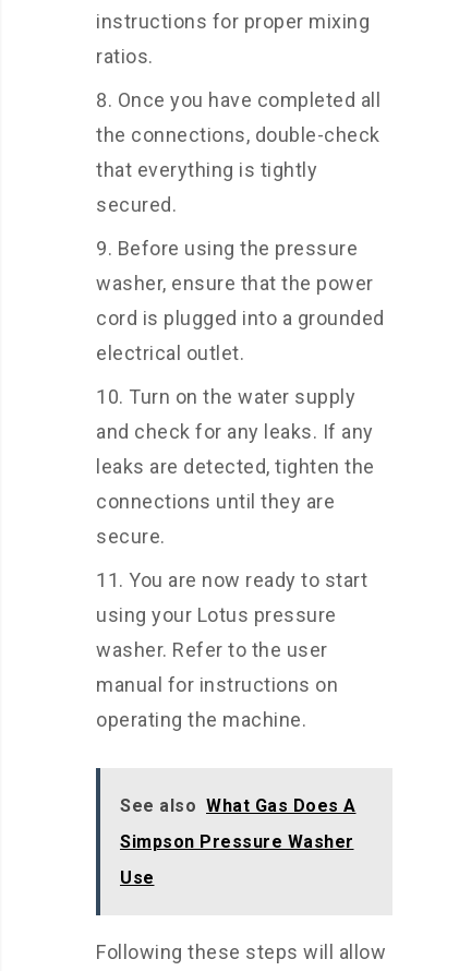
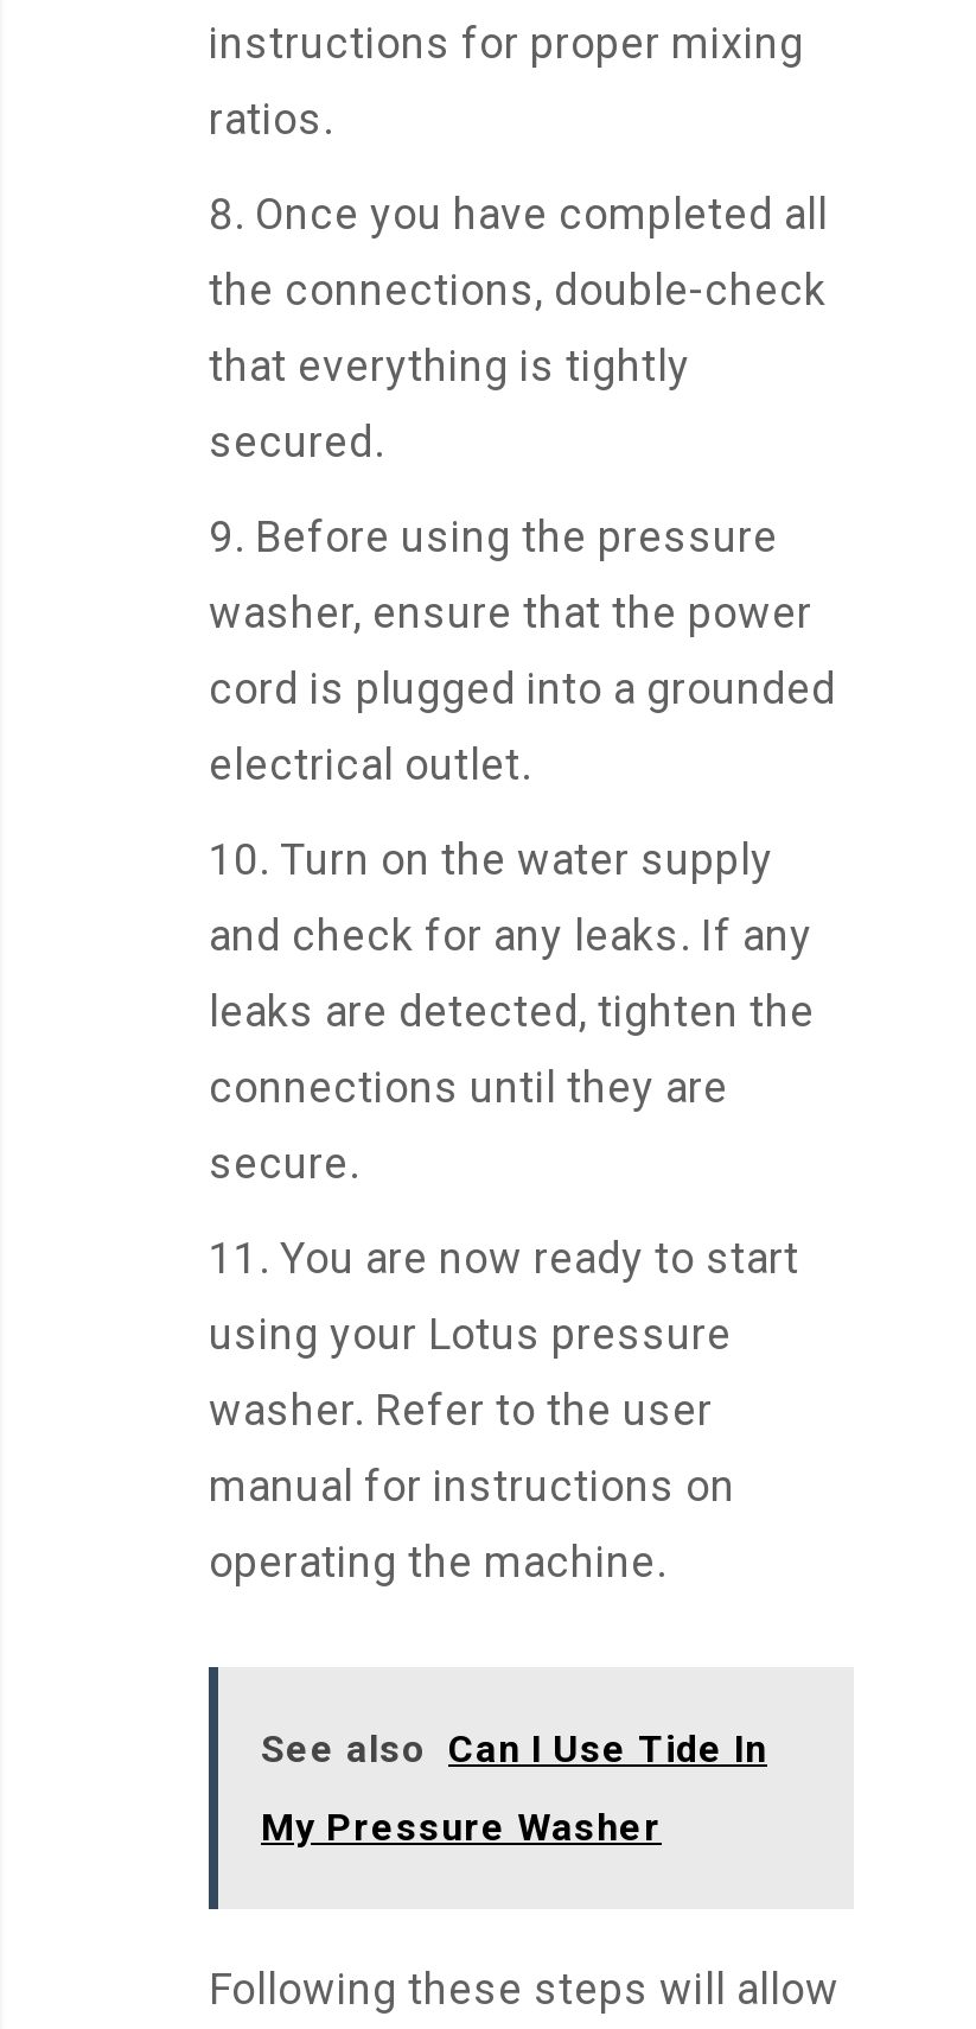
- See also What Gas Does A
- Simpson Pressure Washer
- Use
+ See also Can I Use Tide In
+ My Pressure Washer
